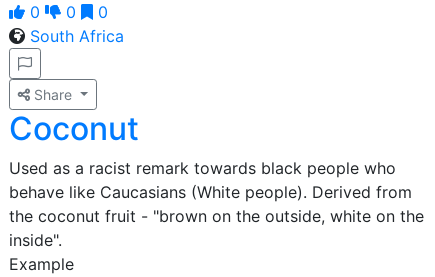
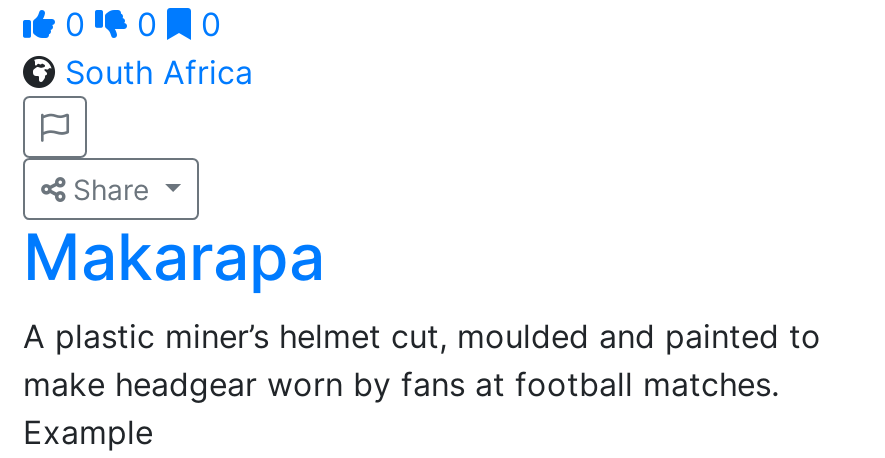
- Coconut
- Used as a racist remark towards black people who
- behave like Caucasians (White people). Derived from
- the coconut fruit - "brown on the outside, white on the
- inside".
+ Makarapa
+ A plastic miner’s helmet cut, moulded and painted to
+ make headgear worn by fans at football matches.
